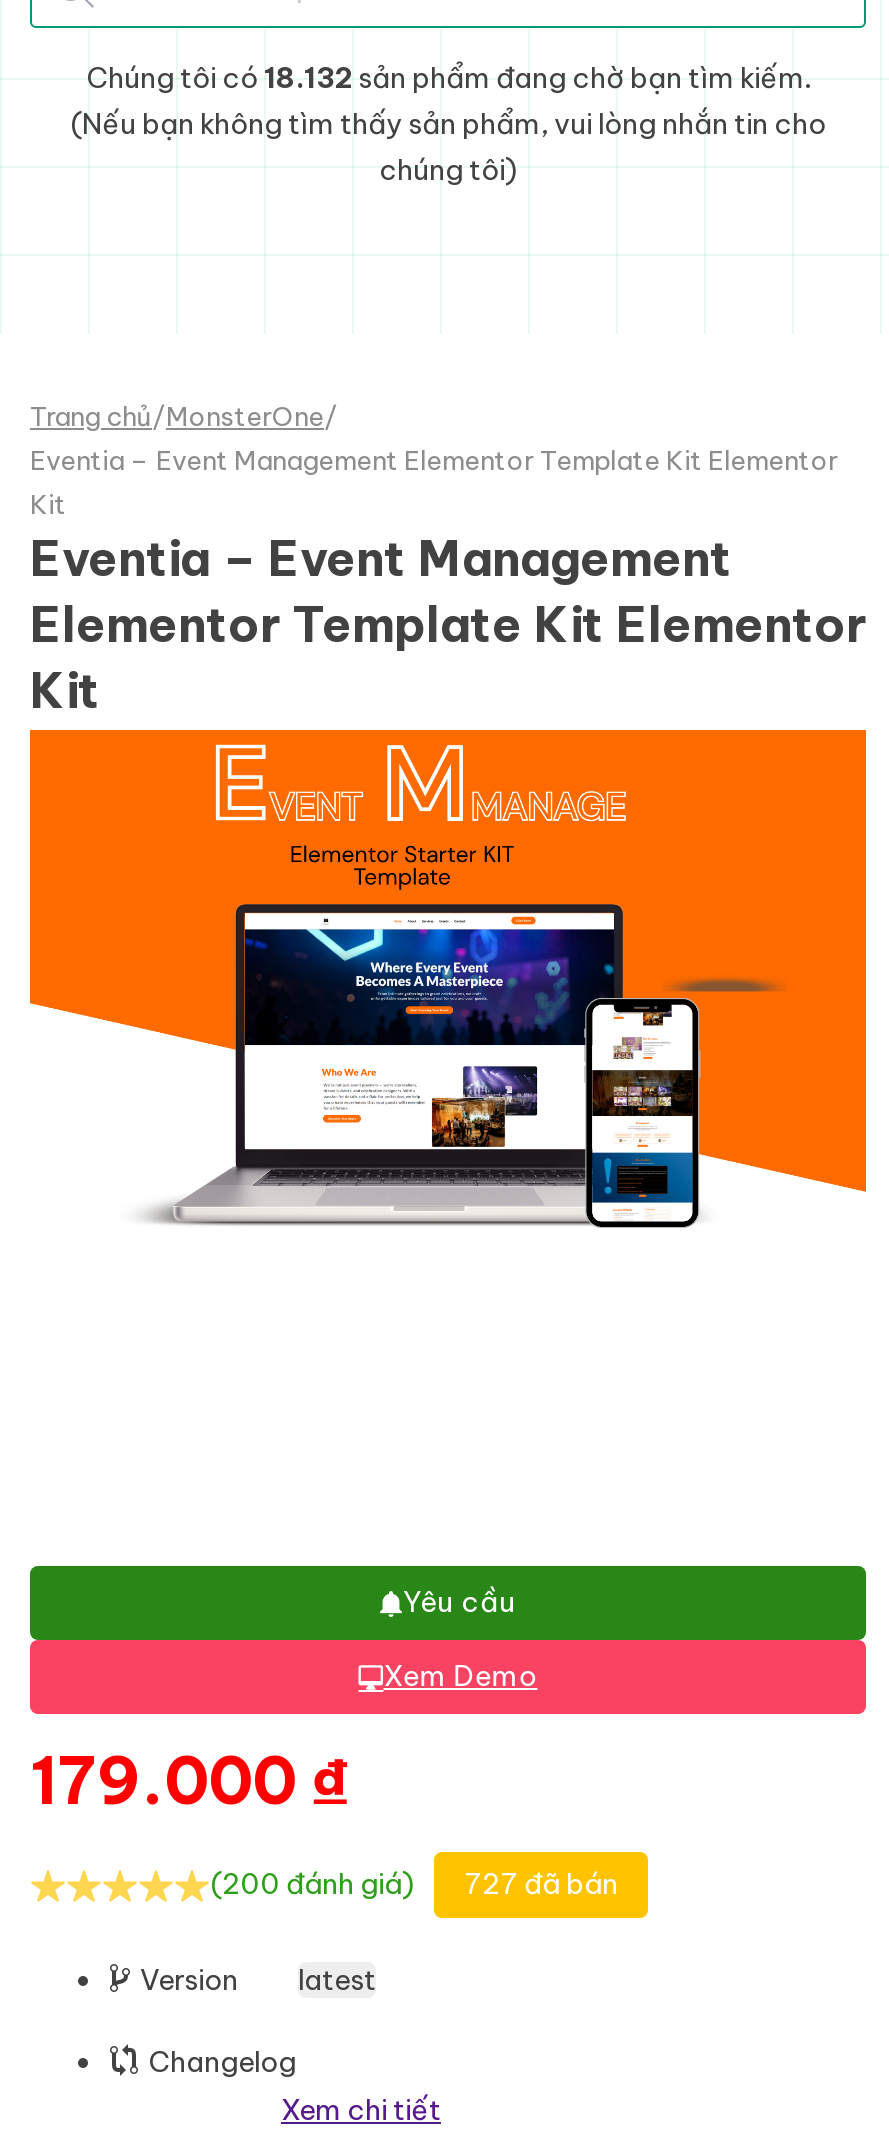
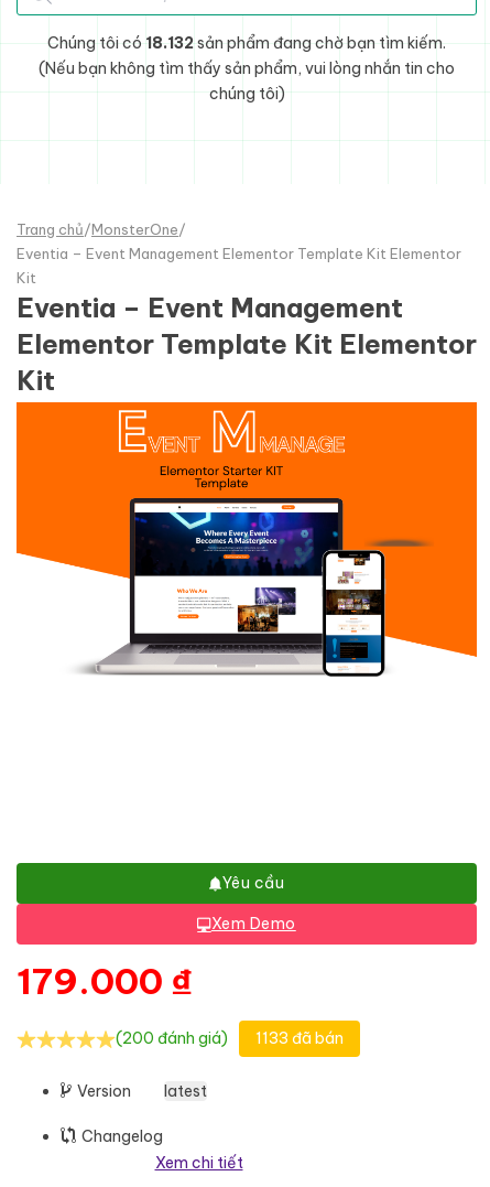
- (200 đánh giá) 727 đã bán
+ (200 đánh giá) 1133 đã bán
